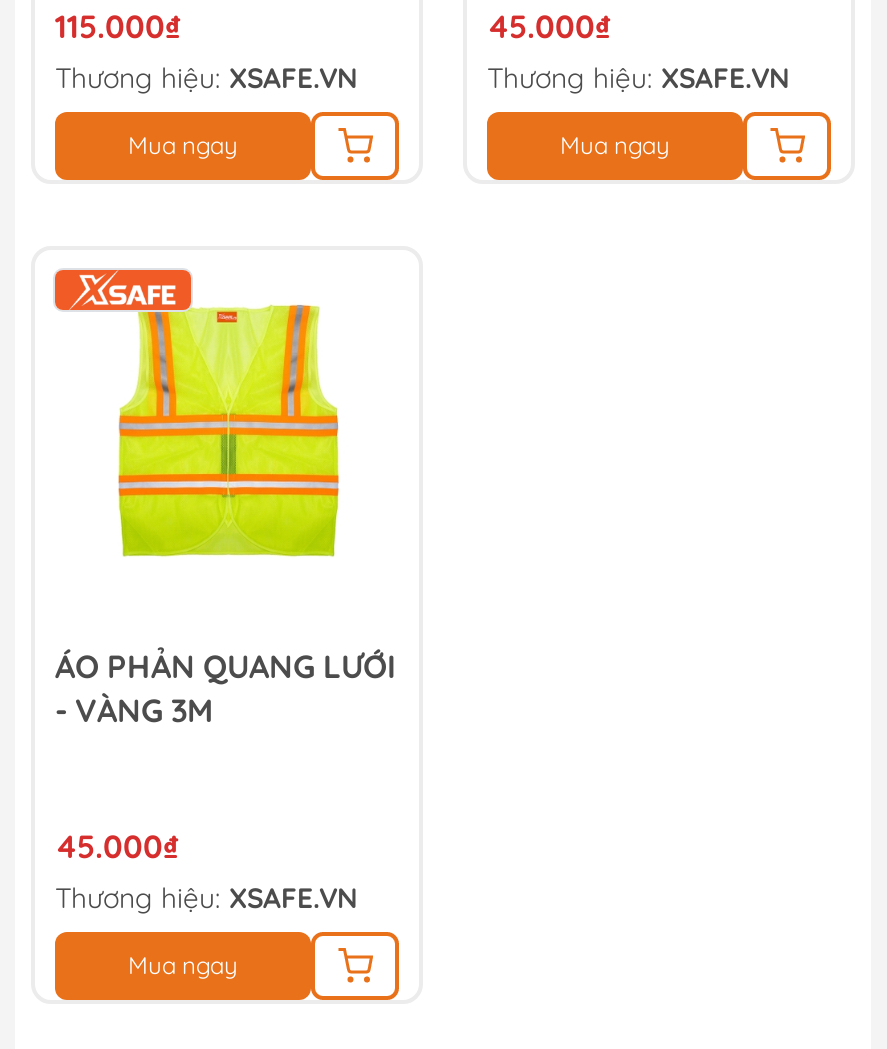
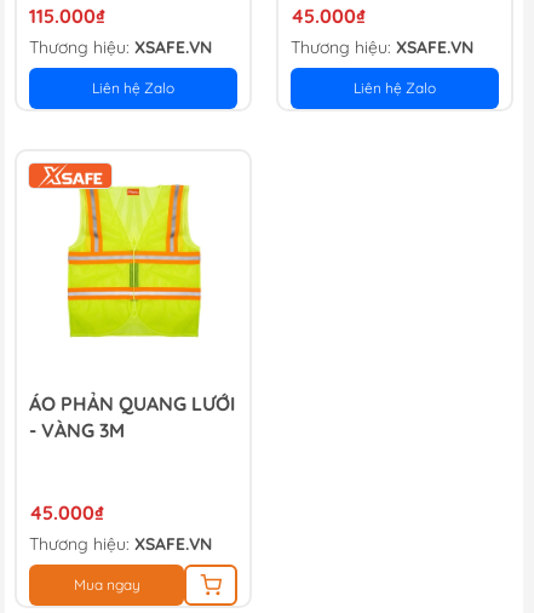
- Mua ngay
+ Liên hệ Zalo

- Mua ngay
+ Liên hệ Zalo
